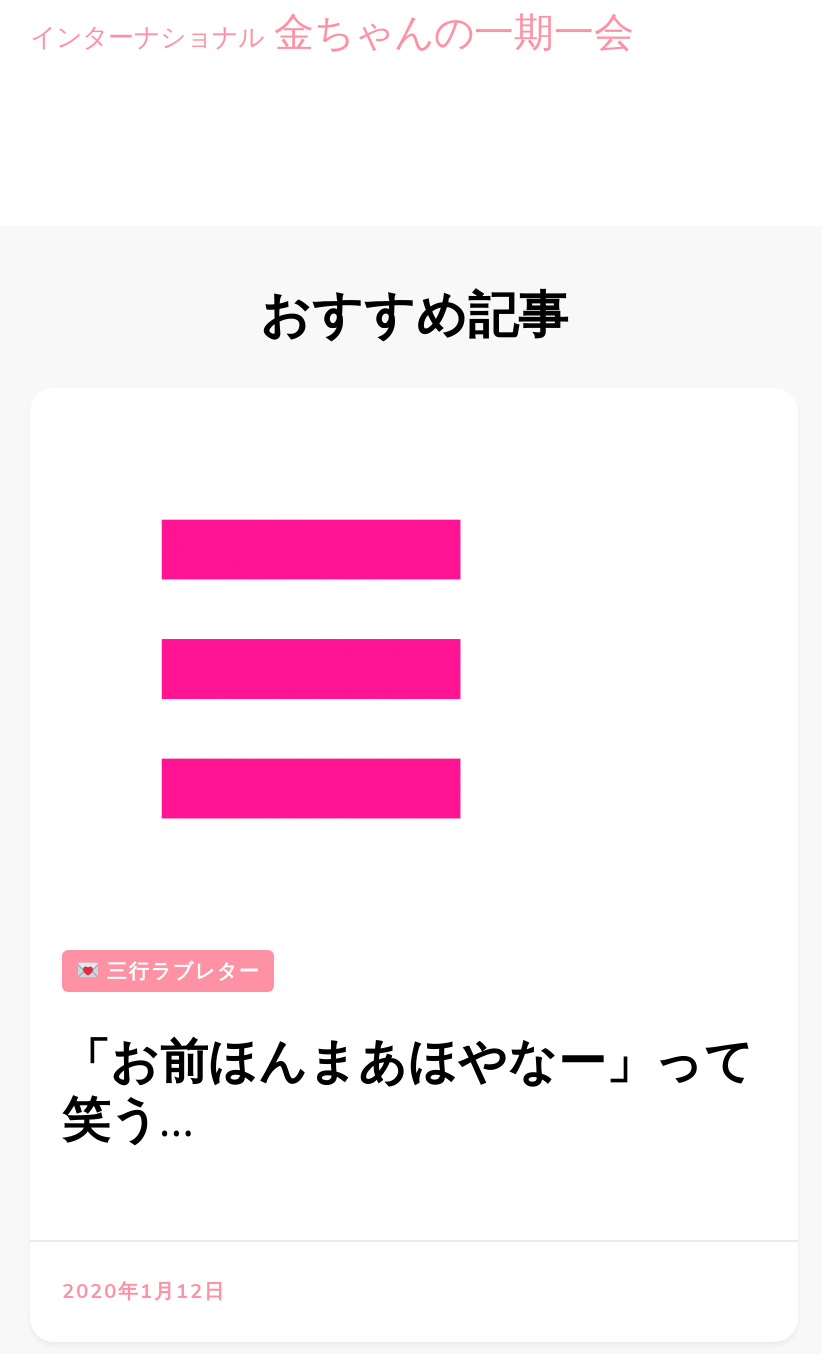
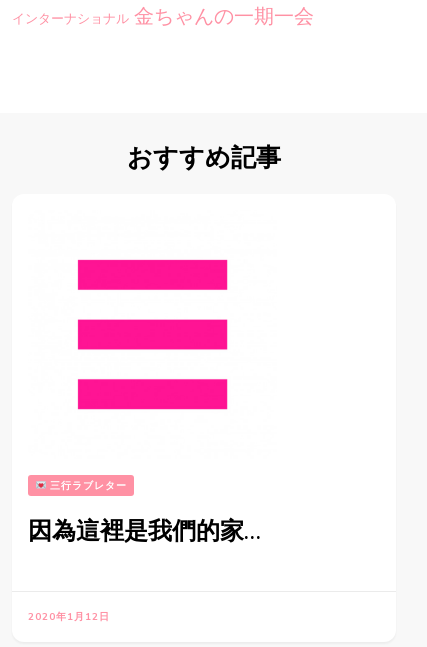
- 「お前ほんまあほやなー」って
- 笑う…
+ 因為這裡是我們的家…
